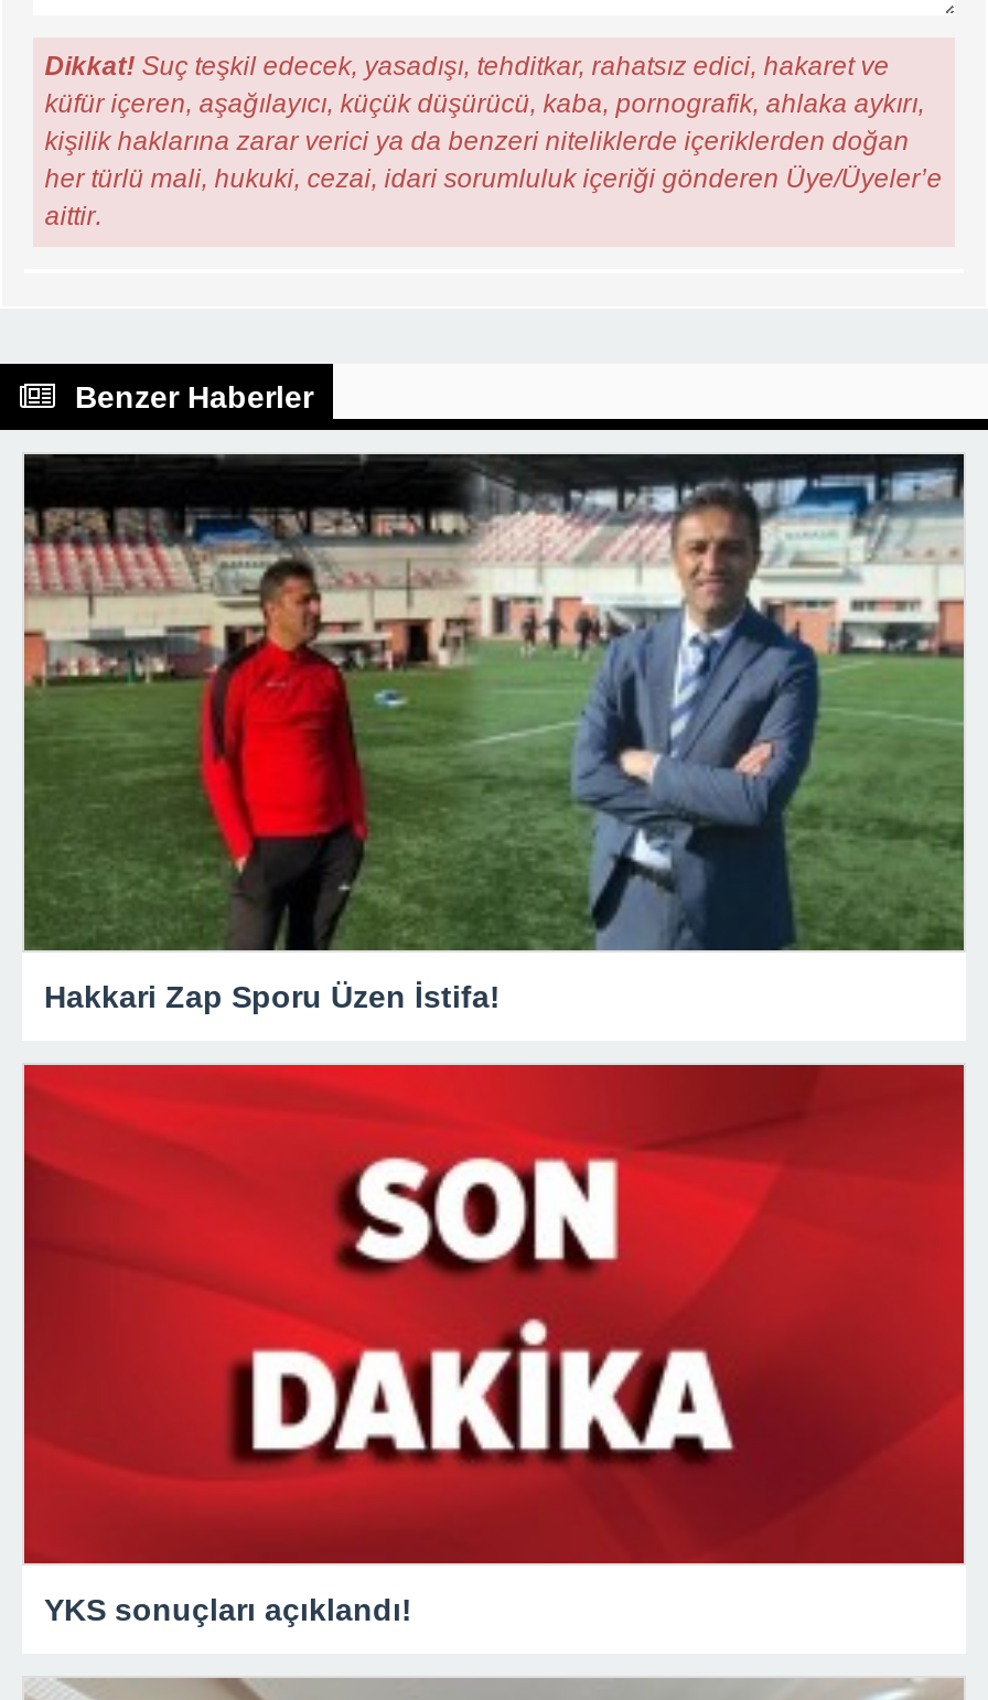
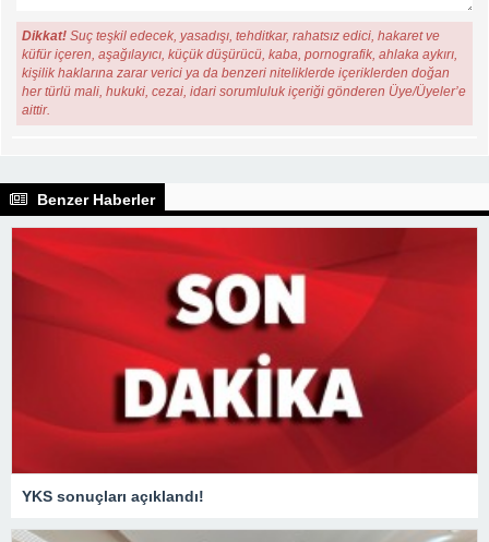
- [image]
- Hakkari Zap Sporu Üzen İstifa!
